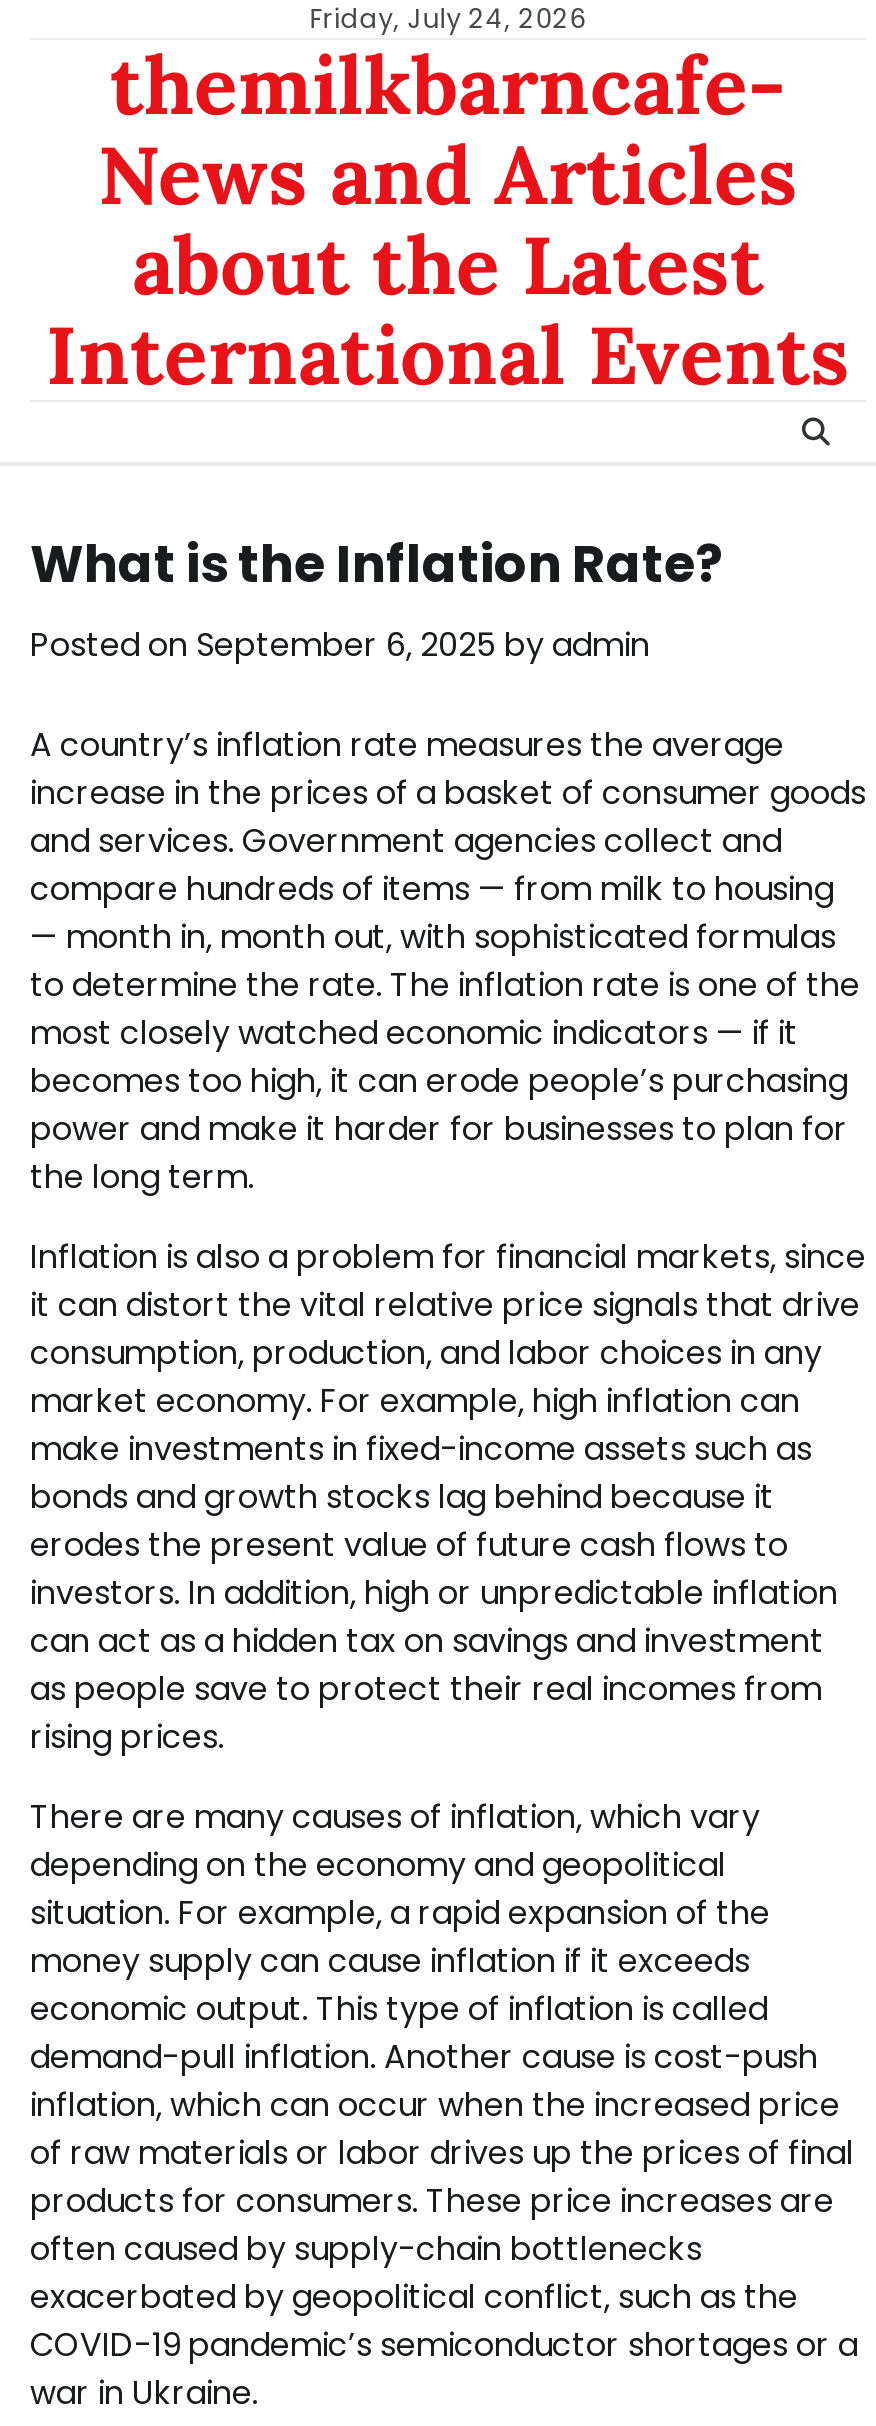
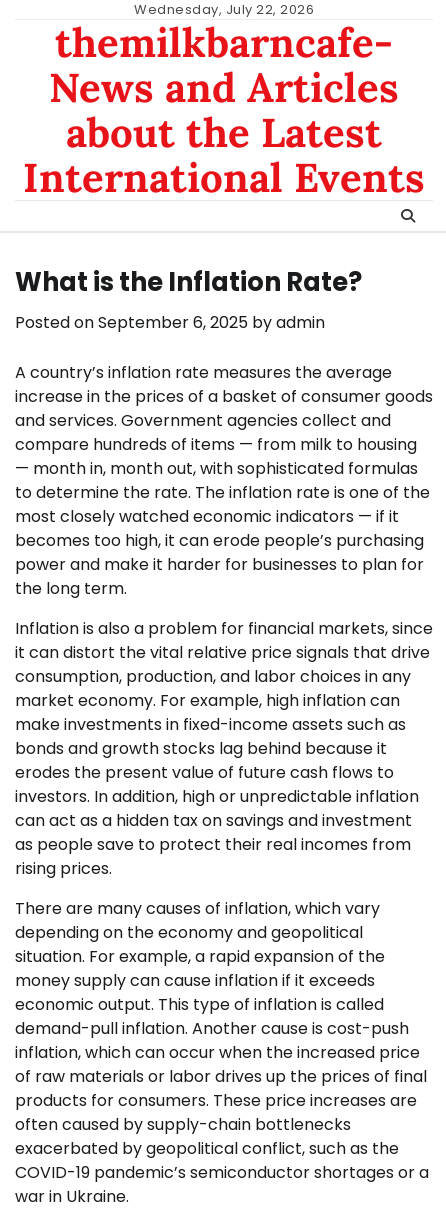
- Friday, July 24, 2026
+ Wednesday, July 22, 2026
